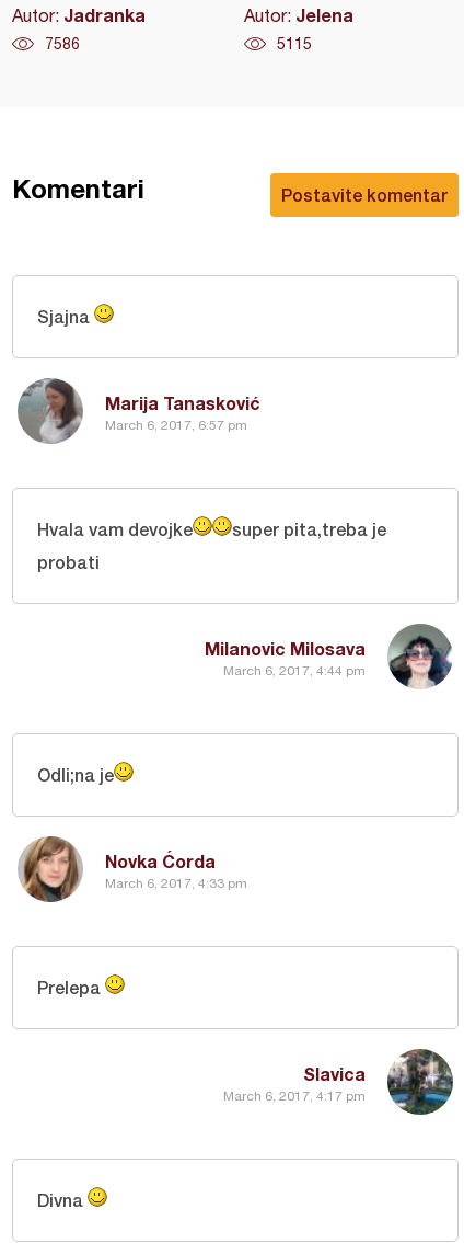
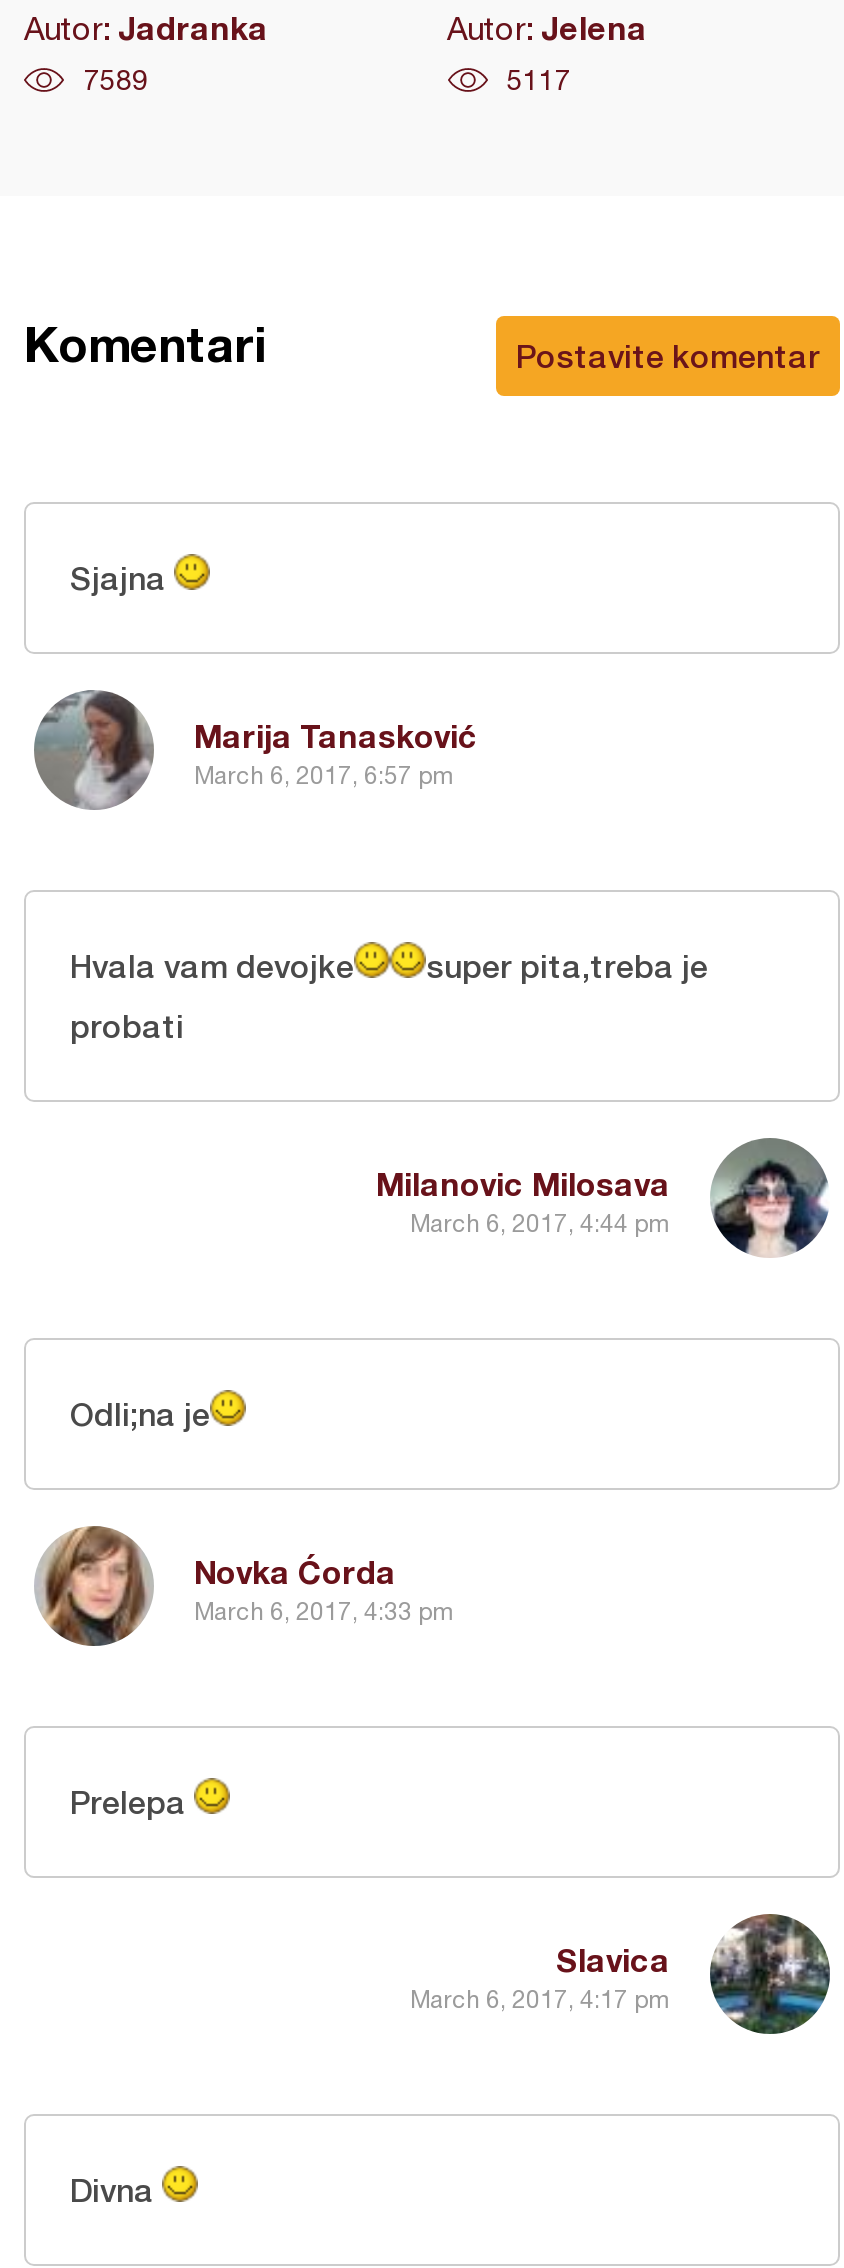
- 7586
+ 7589

- 5115
+ 5117
